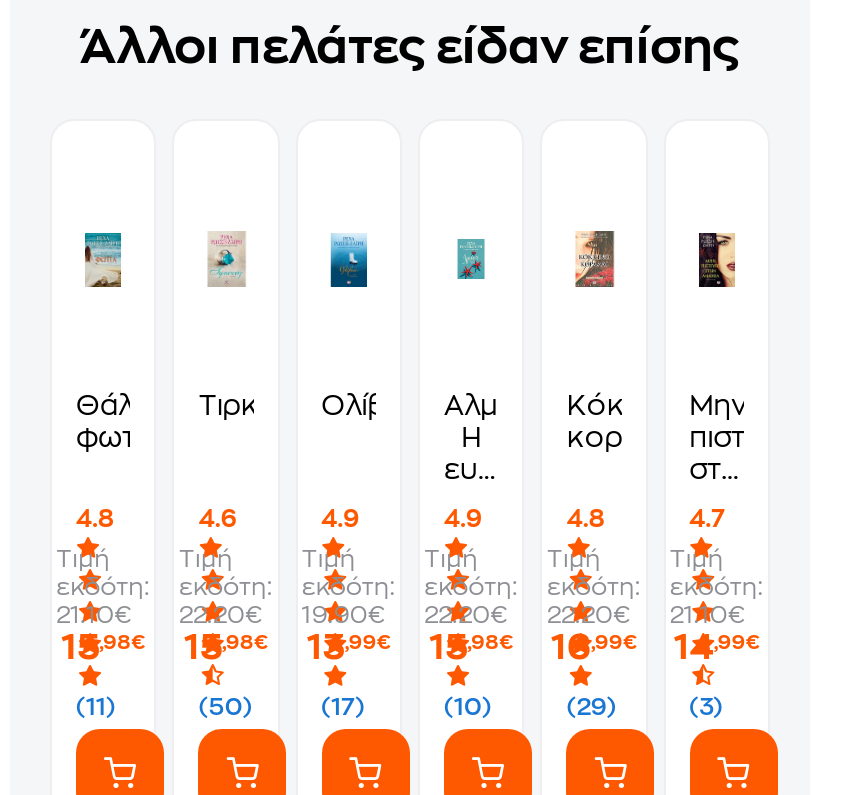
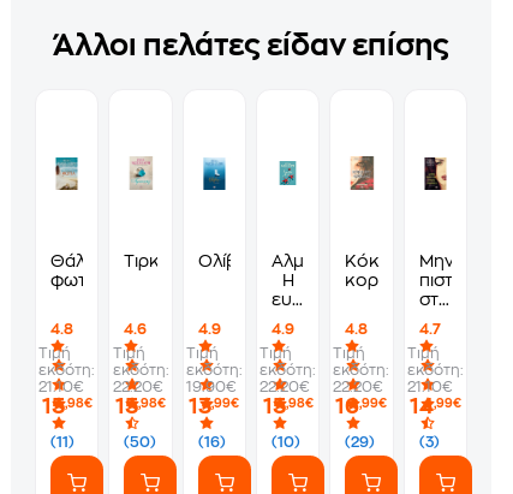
- (17)
+ (16)
